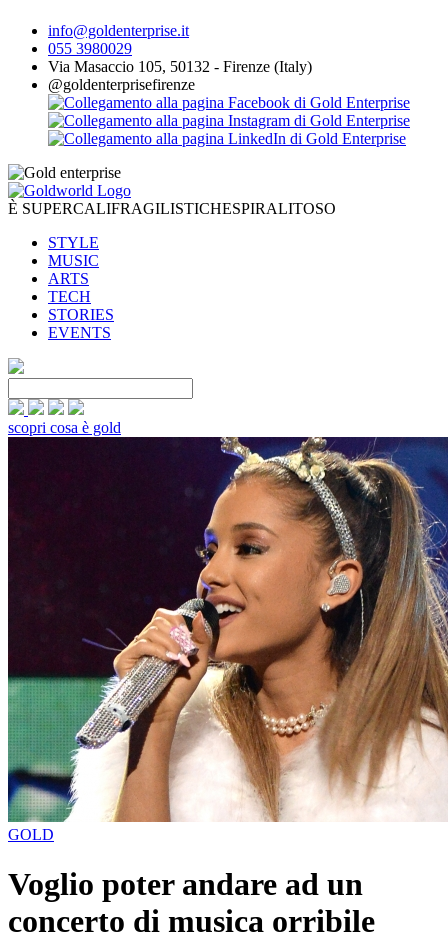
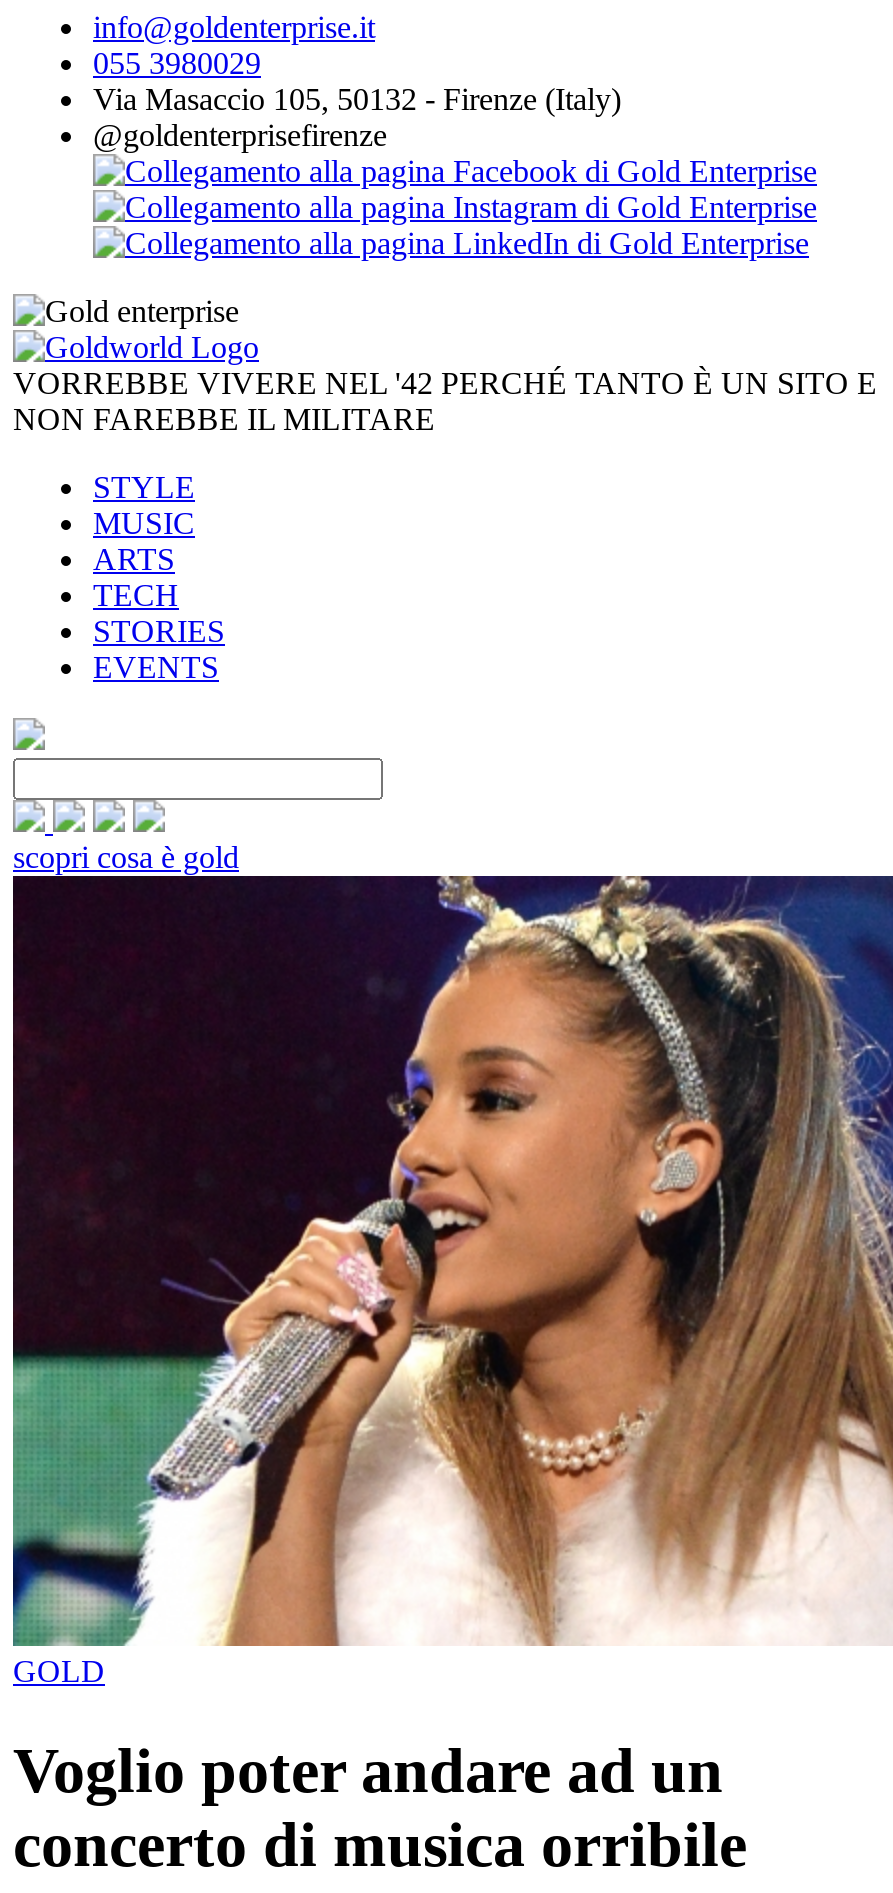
- È SUPERCALIFRAGILISTICHESPIRALITOSO
+ VORREBBE VIVERE NEL '42 PERCHÉ TANTO È UN SITO E
+ NON FAREBBE IL MILITARE
